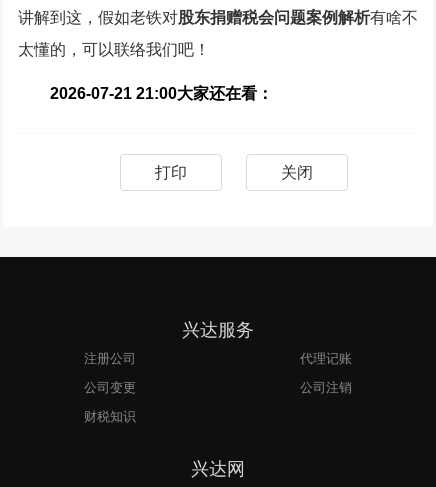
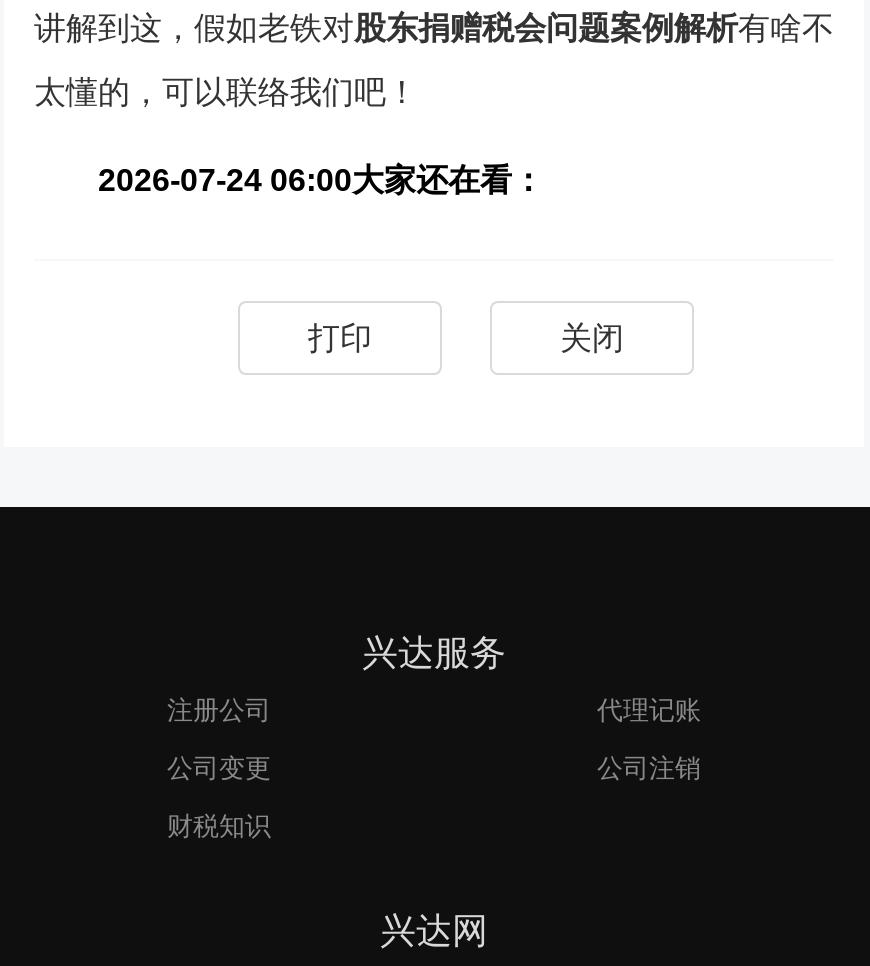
- 2026-07-21 21:00大家还在看：
+ 2026-07-24 06:00大家还在看：
